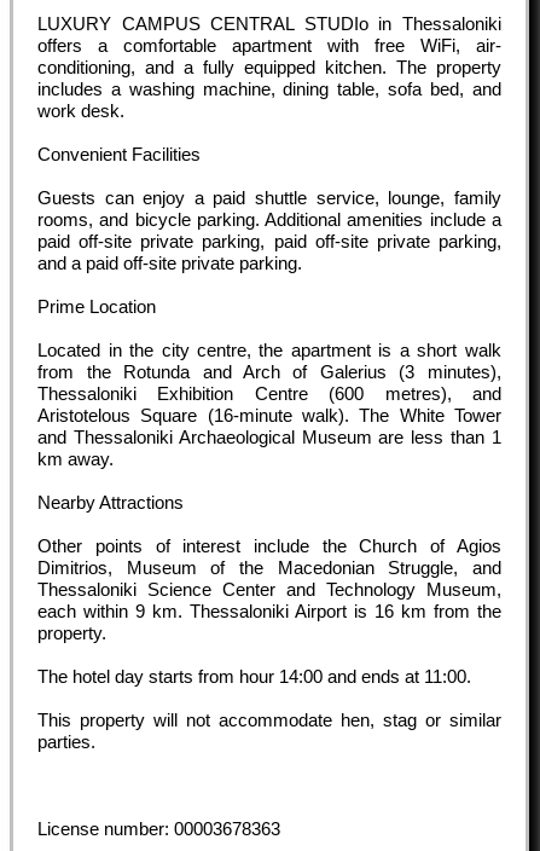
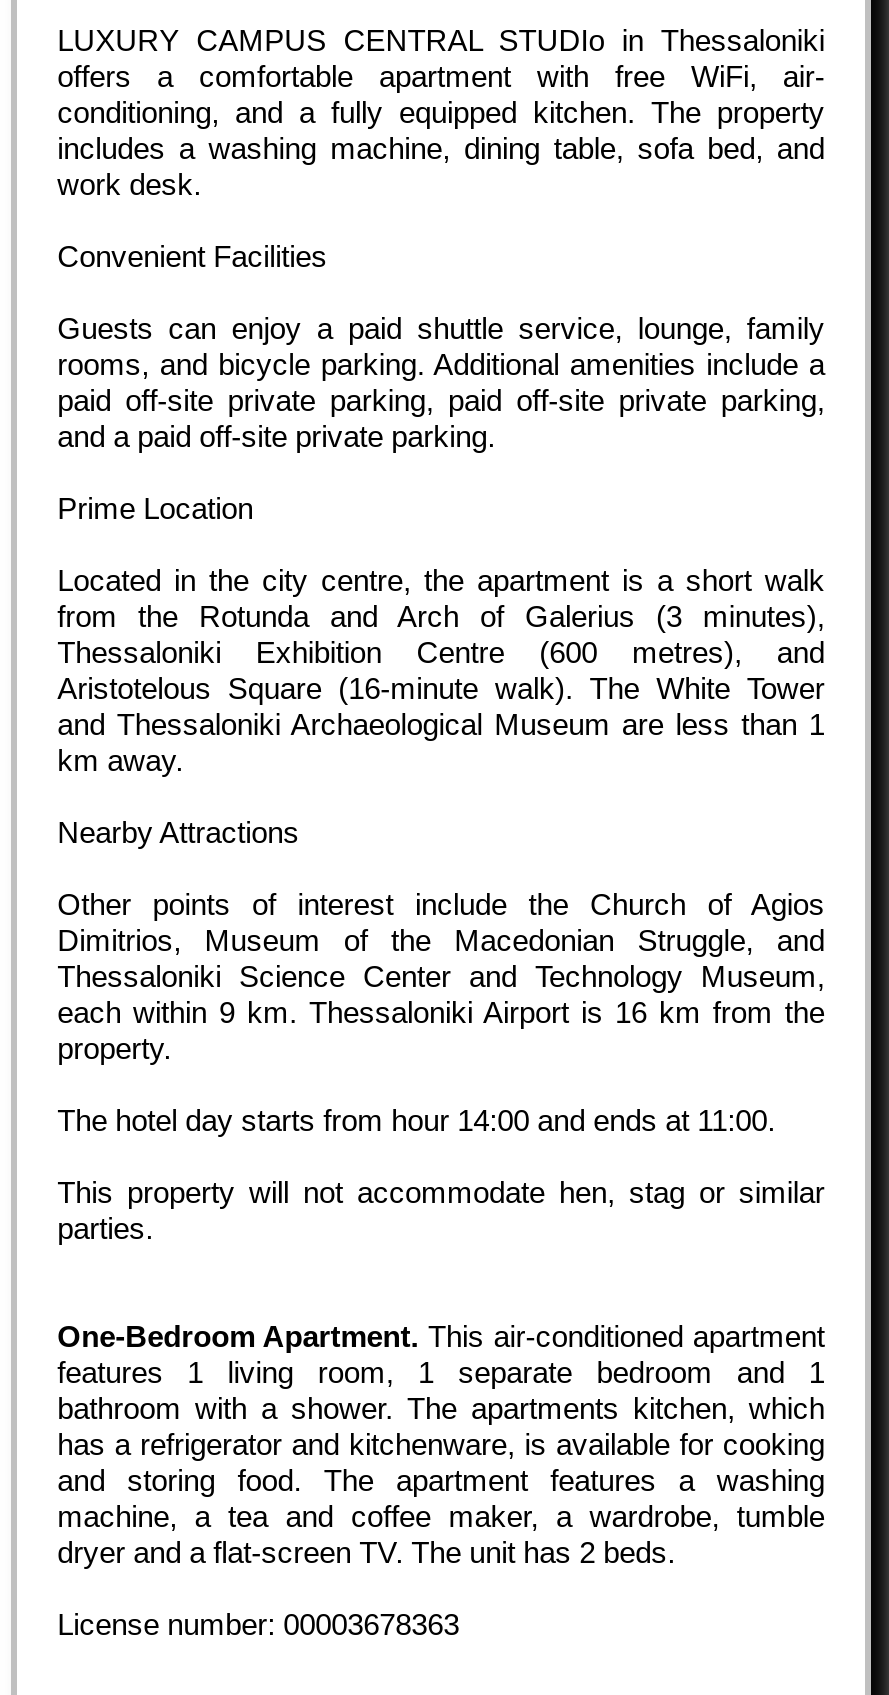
+ One-Bedroom Apartment. This air-conditioned apartment
+ features 1 living room, 1 separate bedroom and 1
+ bathroom with a shower. The apartments kitchen, which
+ has a refrigerator and kitchenware, is available for cooking
+ and storing food. The apartment features a washing
+ machine, a tea and coffee maker, a wardrobe, tumble
+ dryer and a flat-screen TV. The unit has 2 beds.
